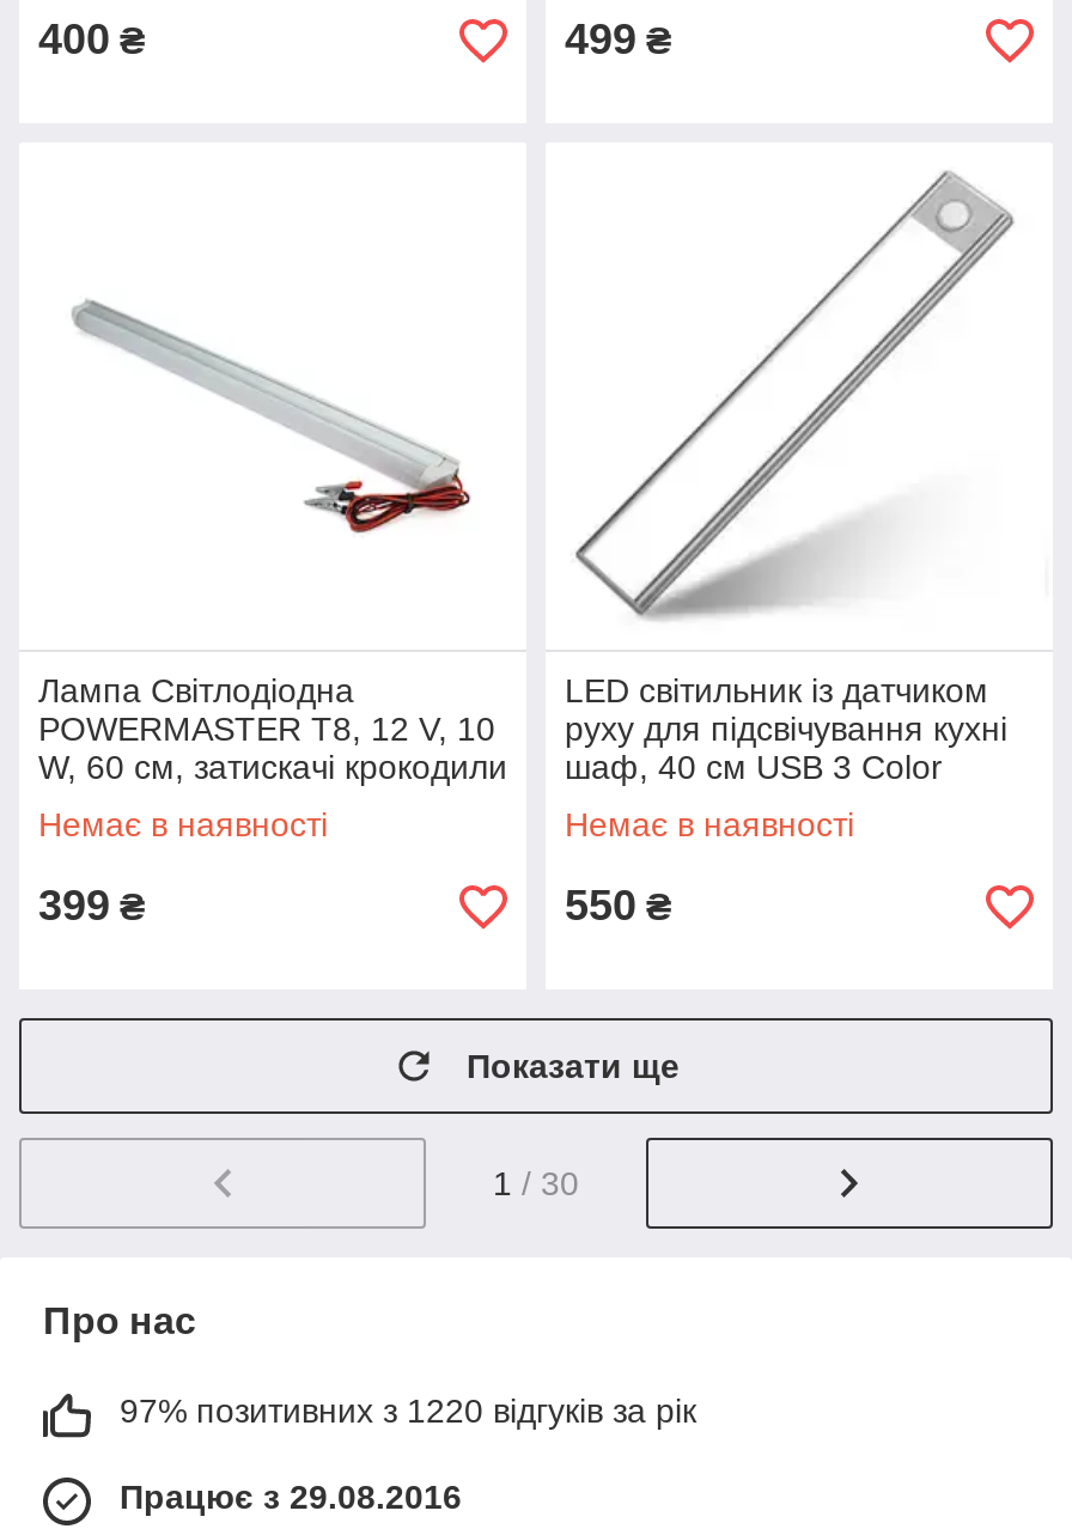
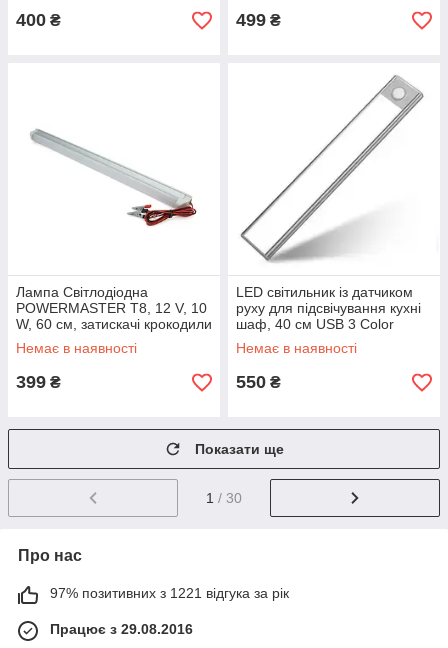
- 97% позитивних з 1220 відгуків за рік
+ 97% позитивних з 1221 відгука за рік
